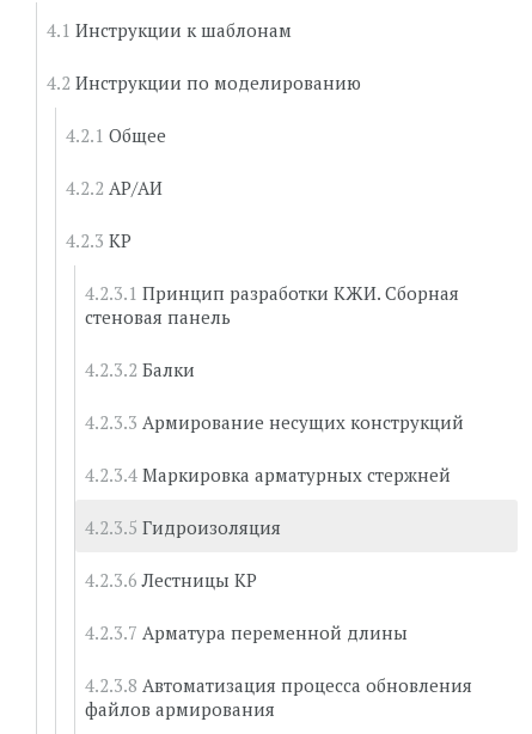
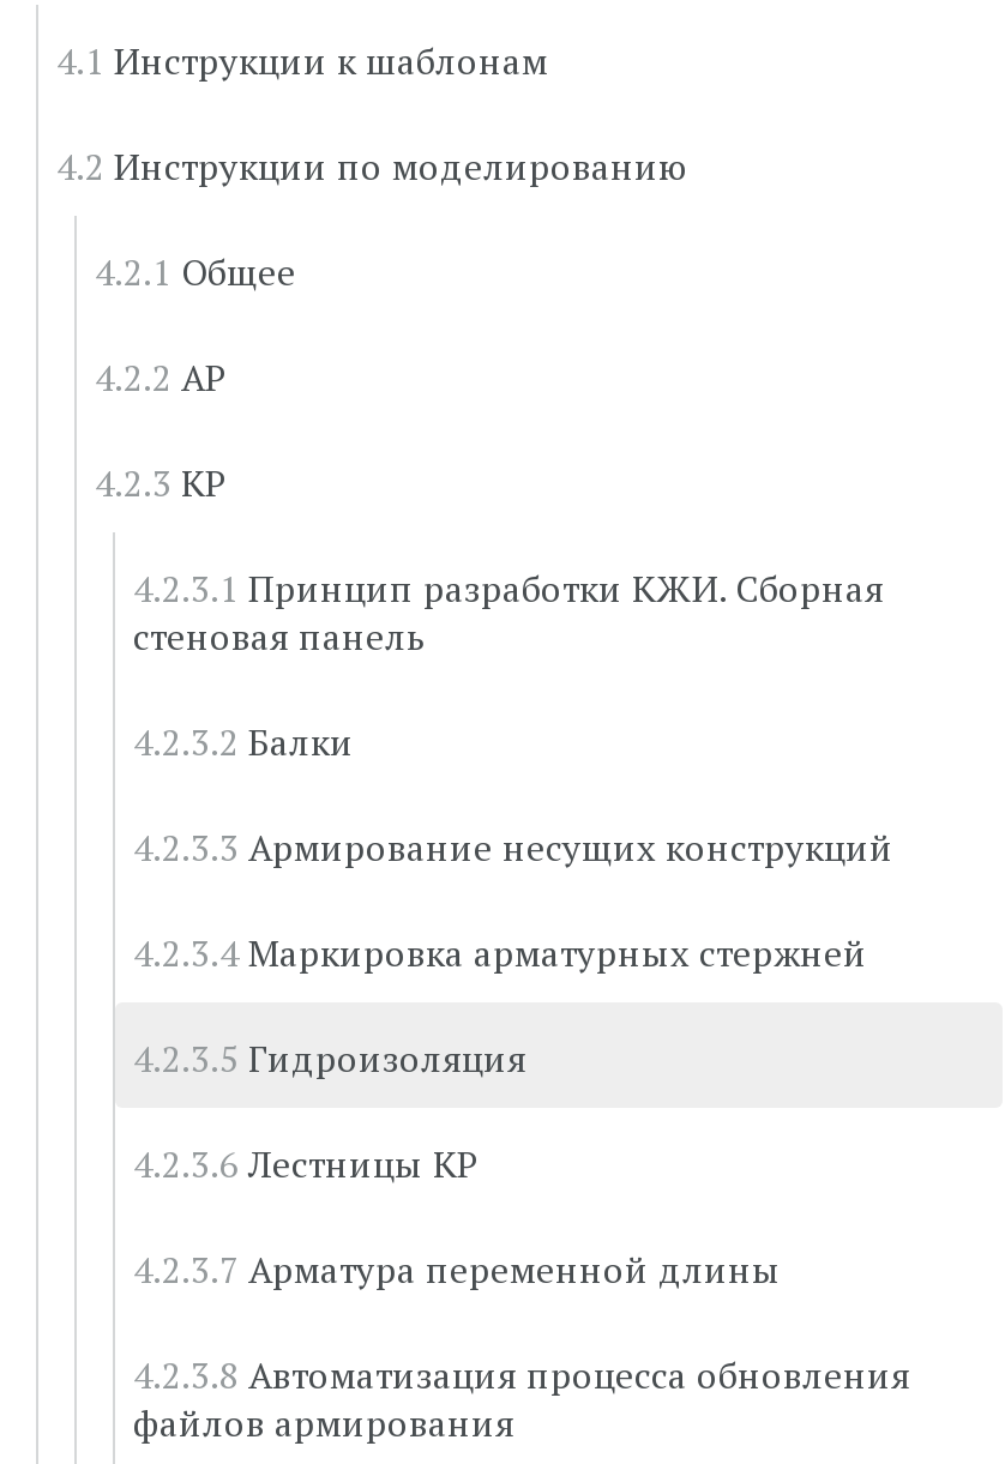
- АР/АИ
+ АР
